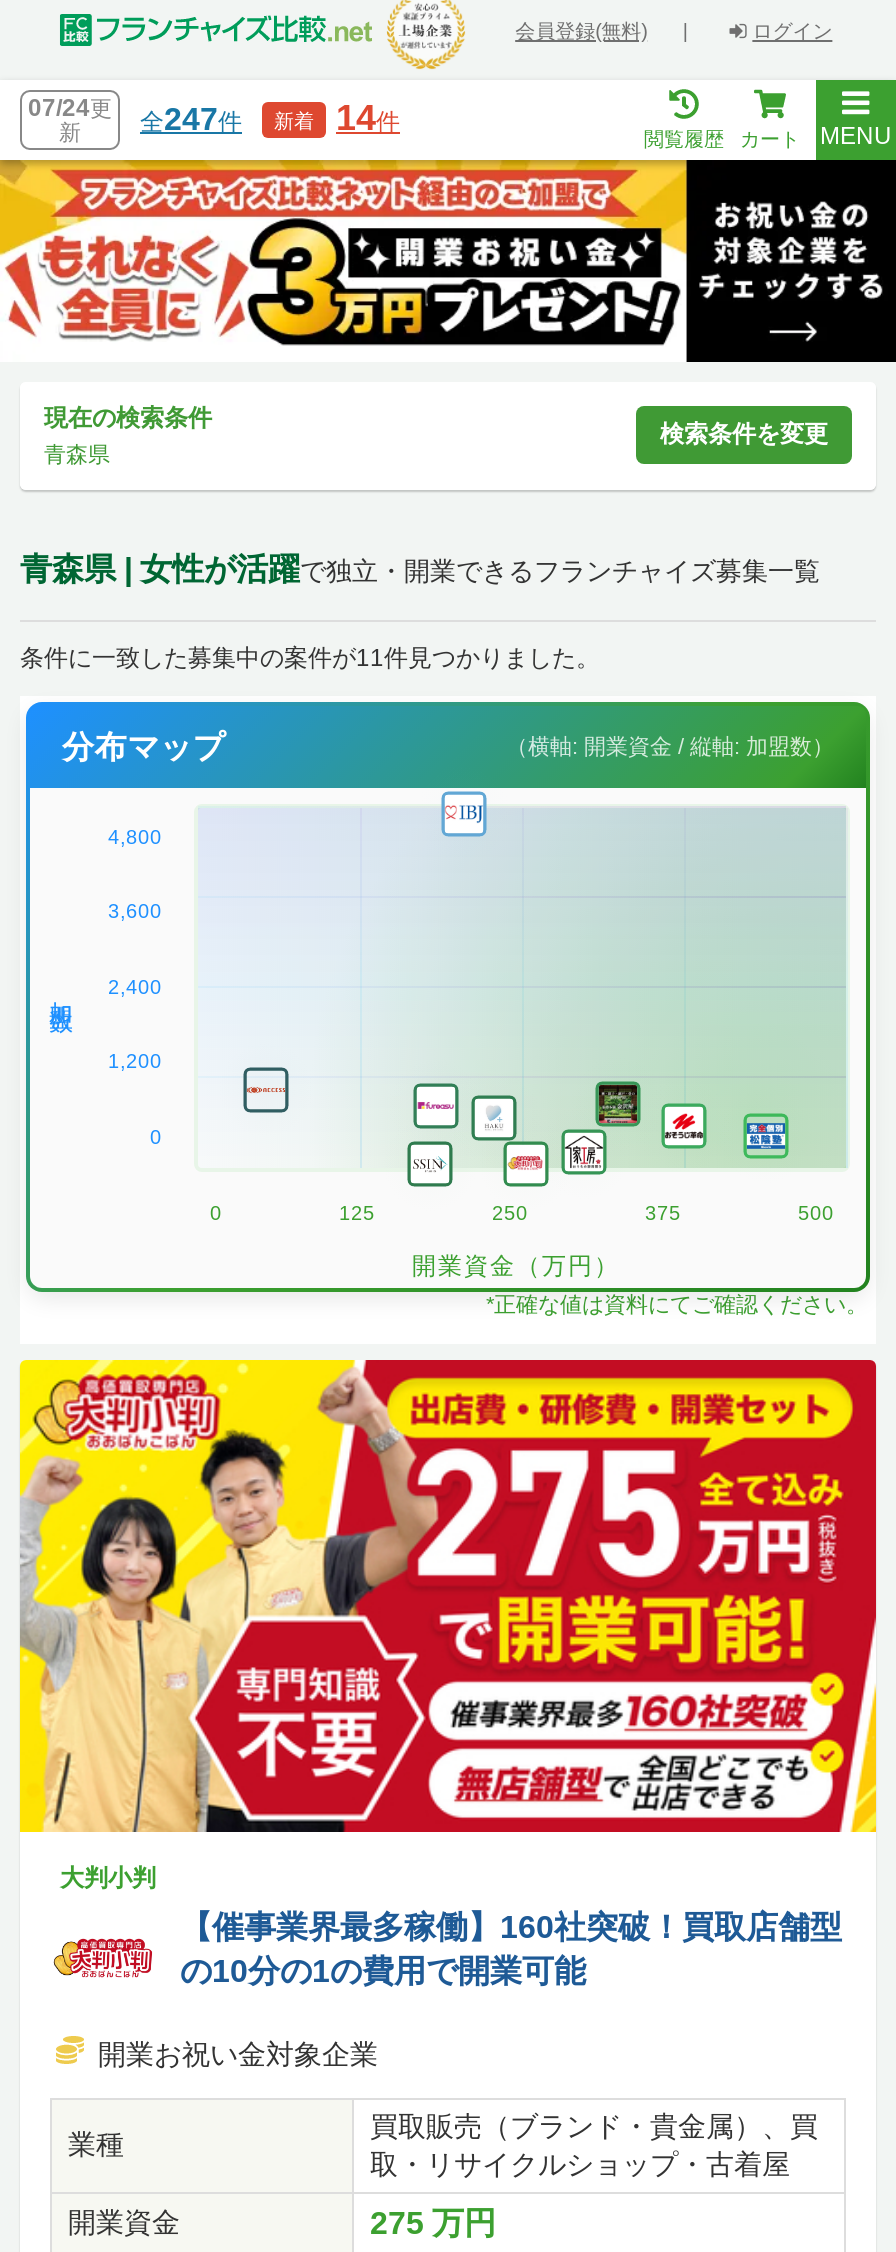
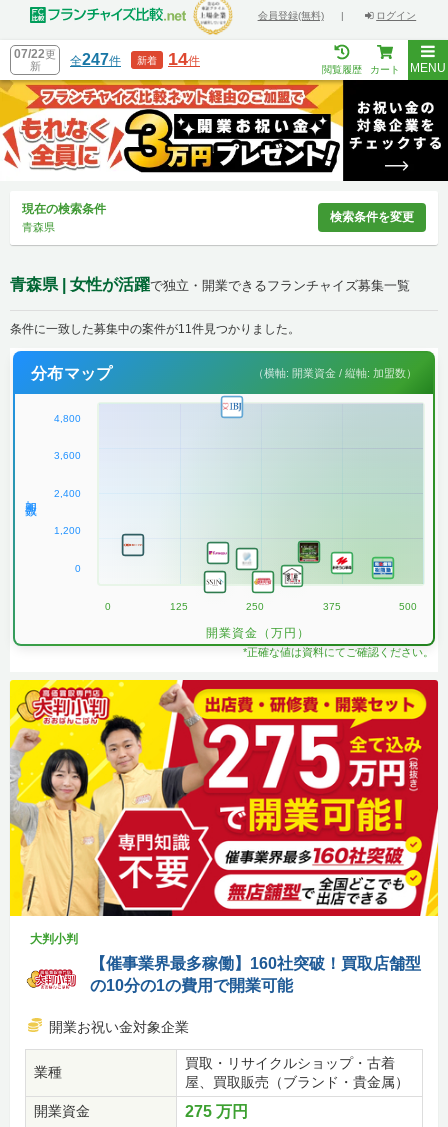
- 07/24更 全247件 新着 14件
+ 07/22更 全247件 新着 14件

- 買取販売（ブランド・貴金属）、買
- 取・リサイクルショップ・古着屋
+ 買取・リサイクルショップ・古着
+ 屋、買取販売（ブランド・貴金属）
